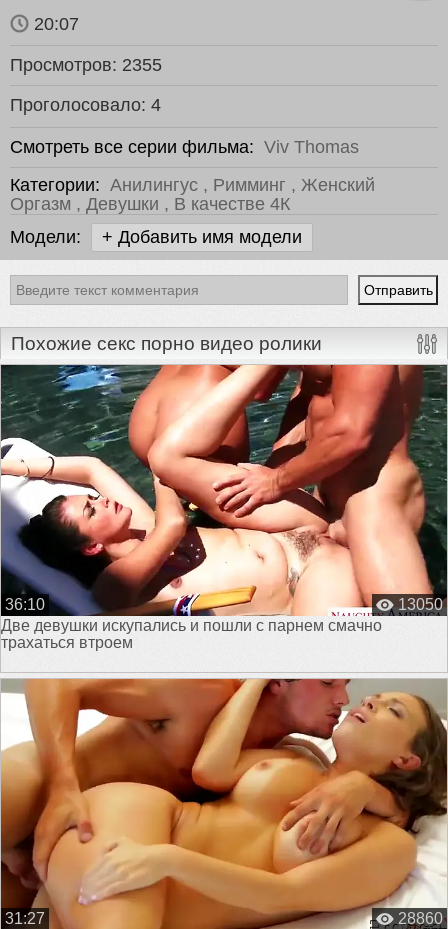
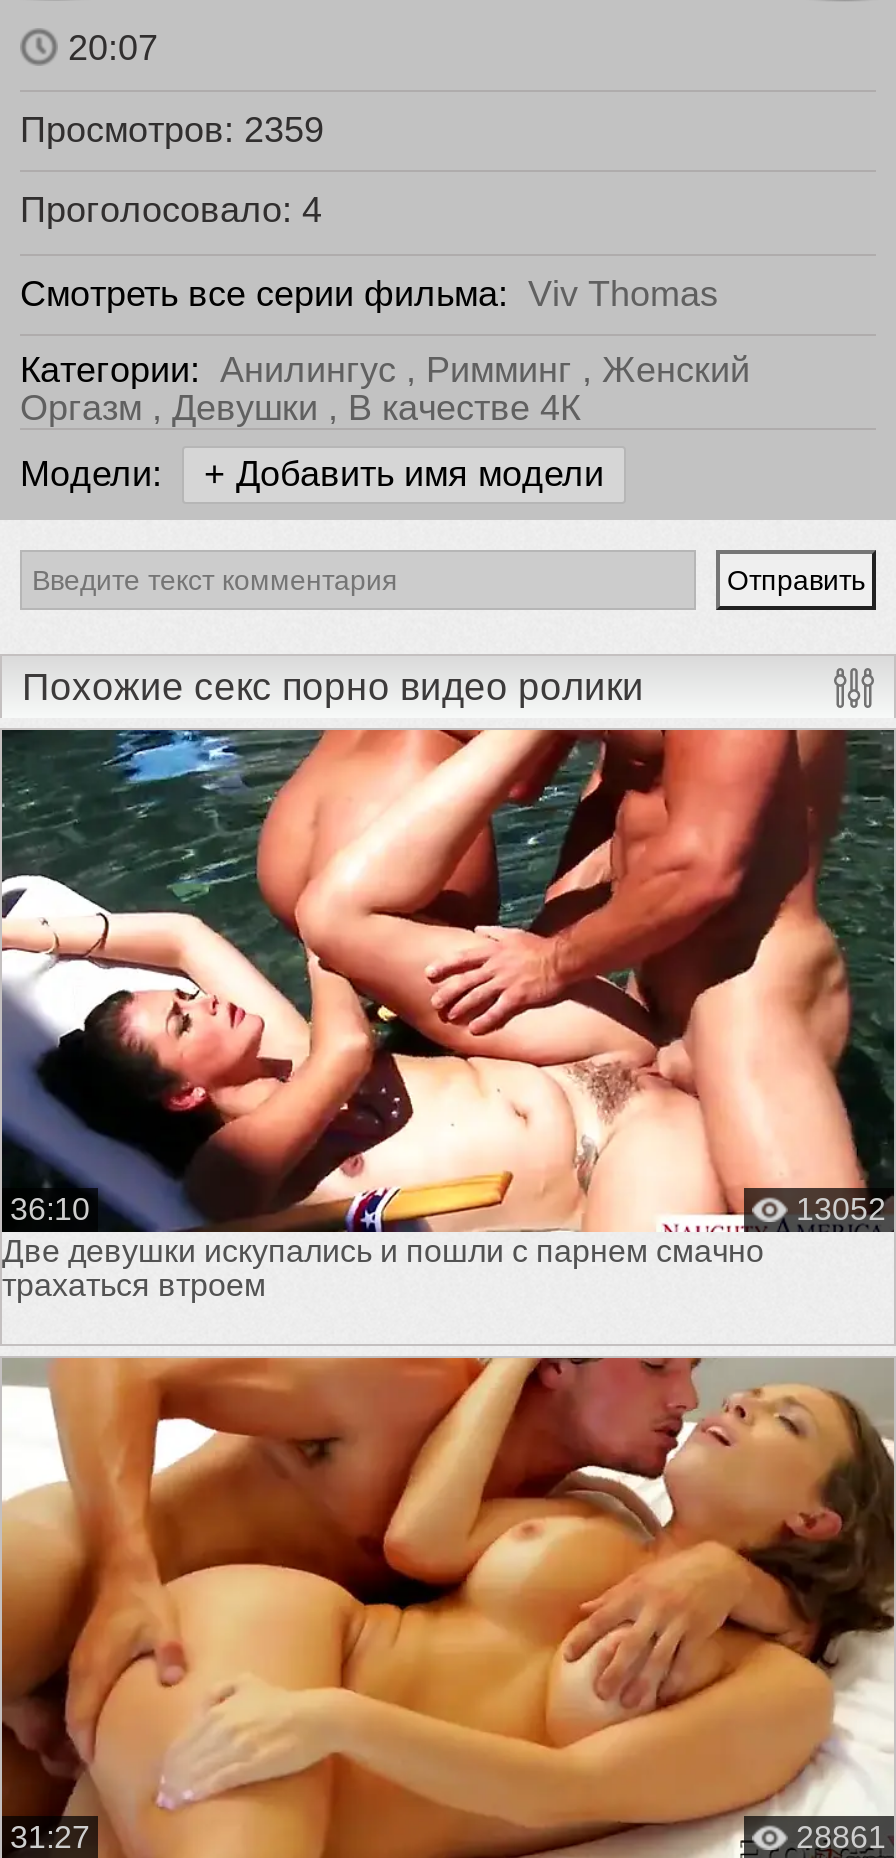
- Просмотров: 2355
+ Просмотров: 2359

- 13050
+ 13052

- 28860
+ 28861
